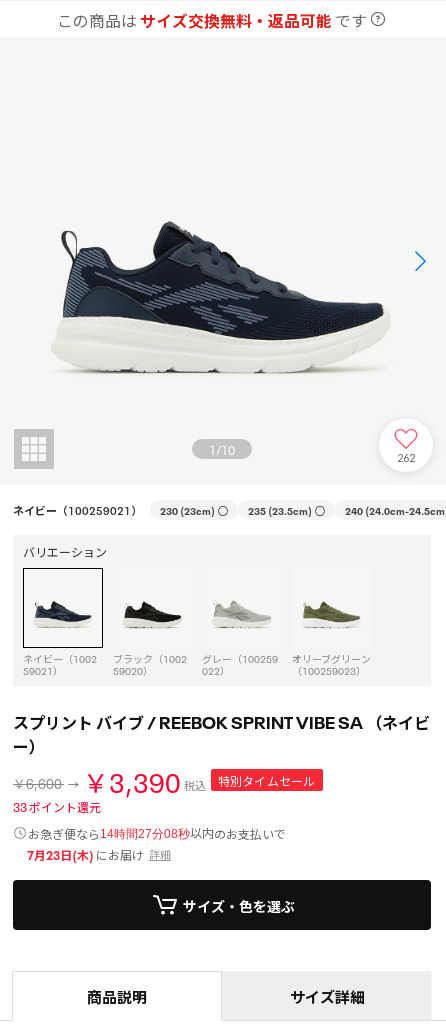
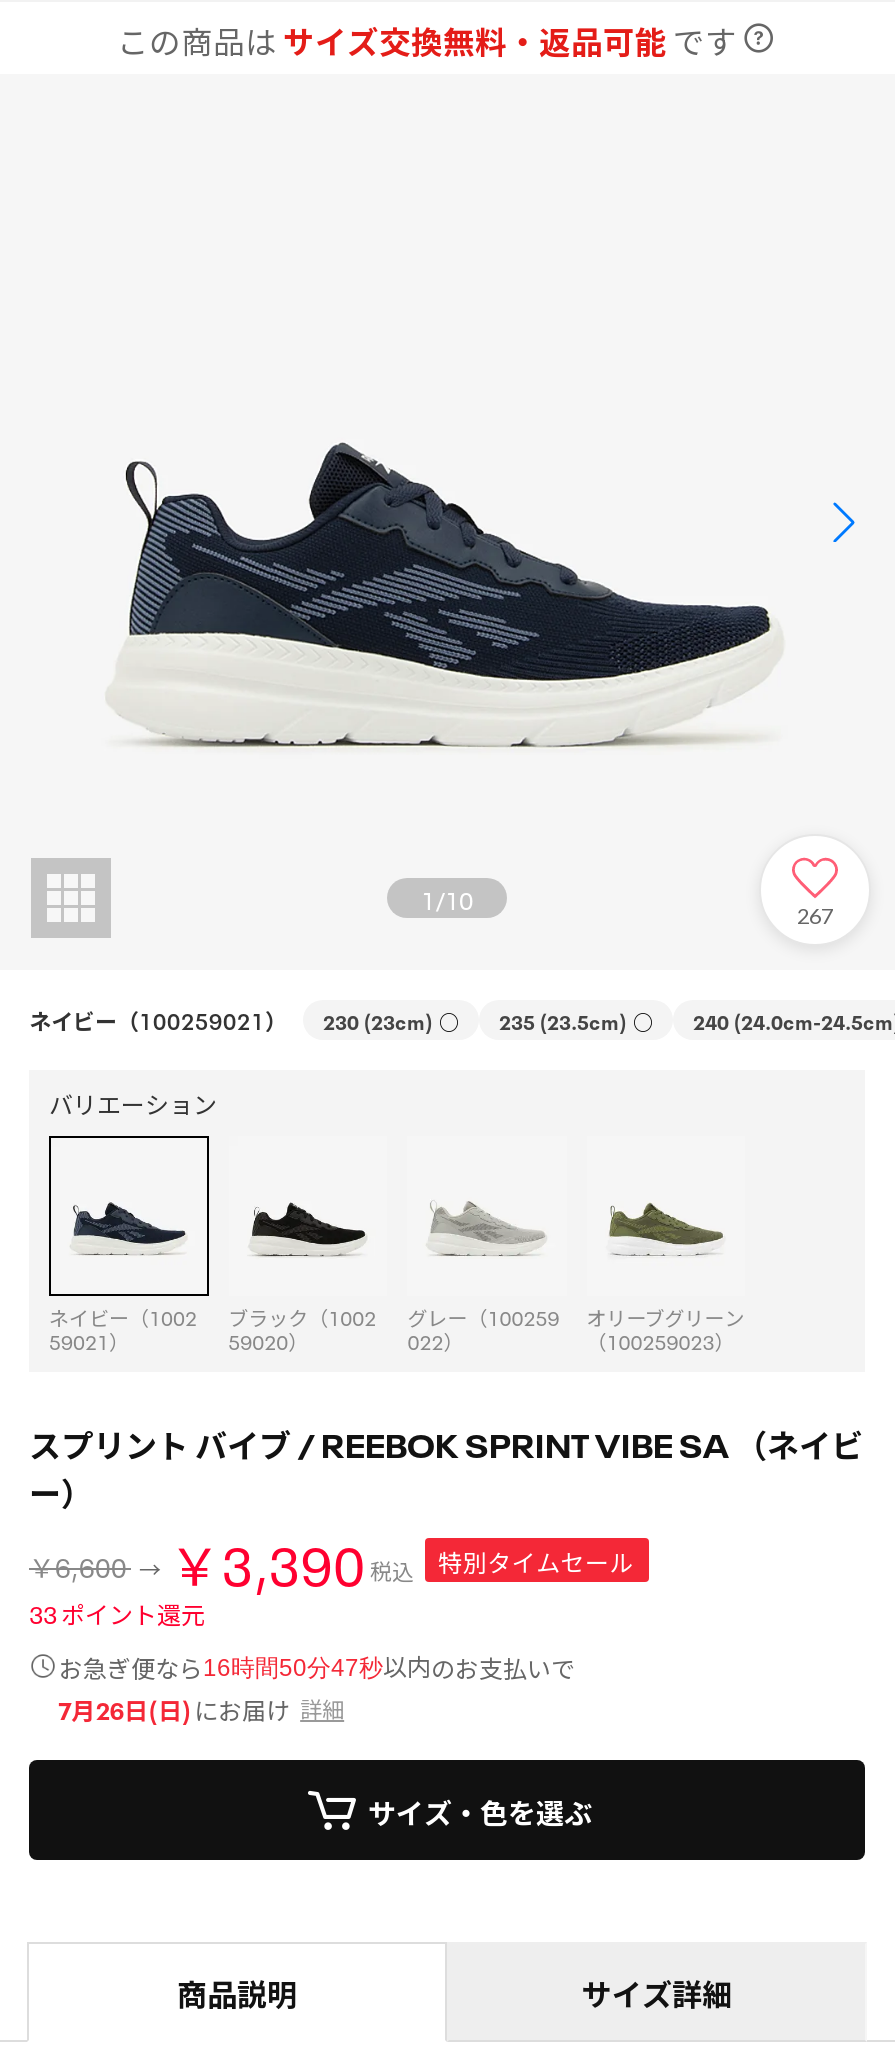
- 262
+ 267

- お急ぎ便なら14時間27分08秒以内のお支払いで
+ お急ぎ便なら16時間50分47秒以内のお支払いで

- 7月23日(木) にお届け 詳細
+ 7月26日(日) にお届け 詳細
